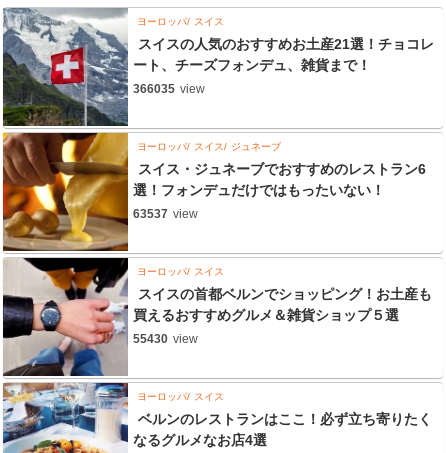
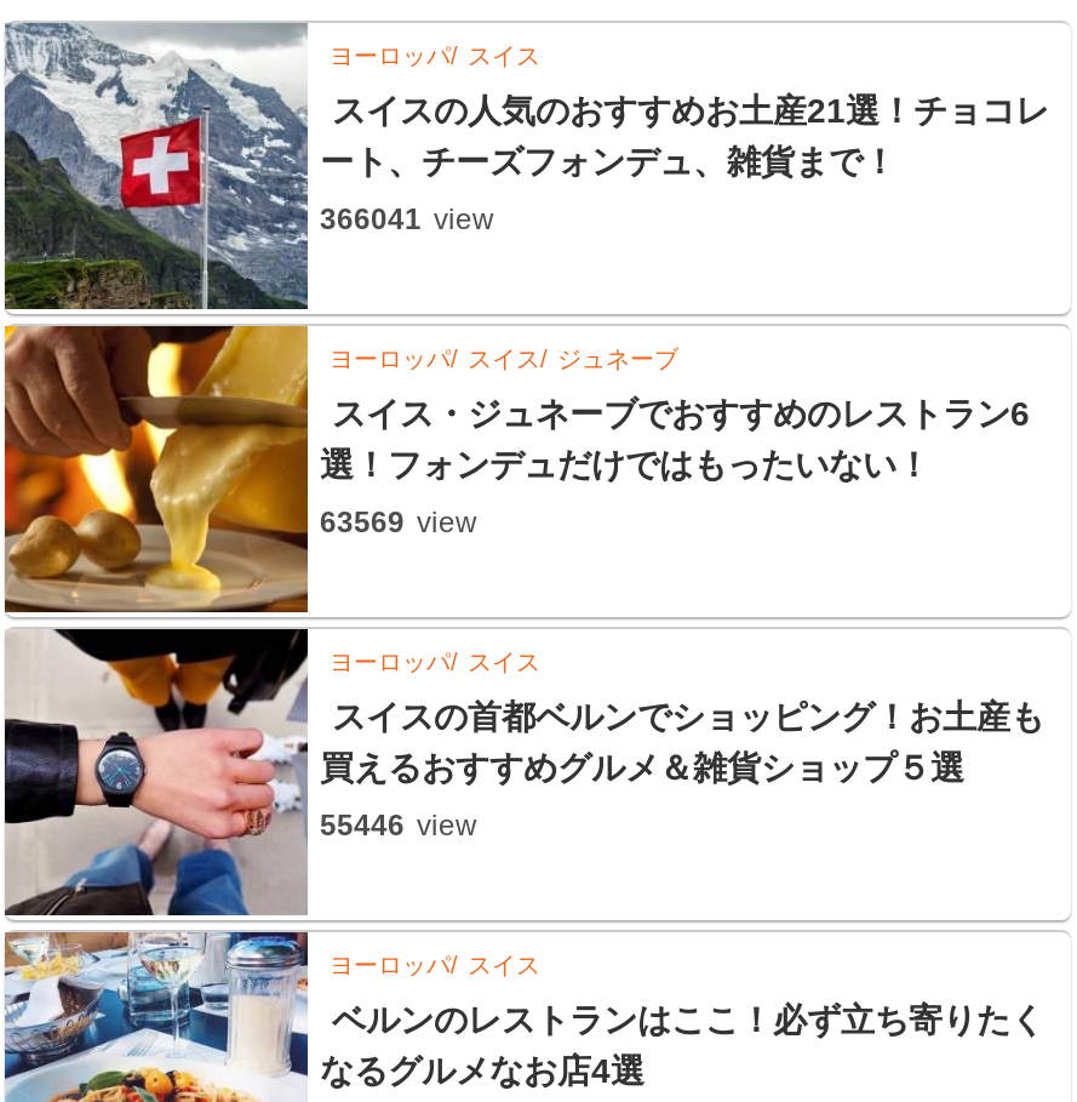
- 366035 view
+ 366041 view

- 63537 view
+ 63569 view

- 55430 view
+ 55446 view
